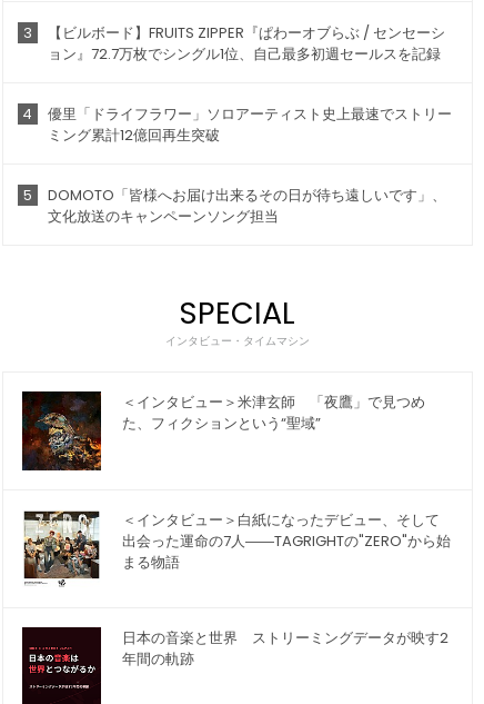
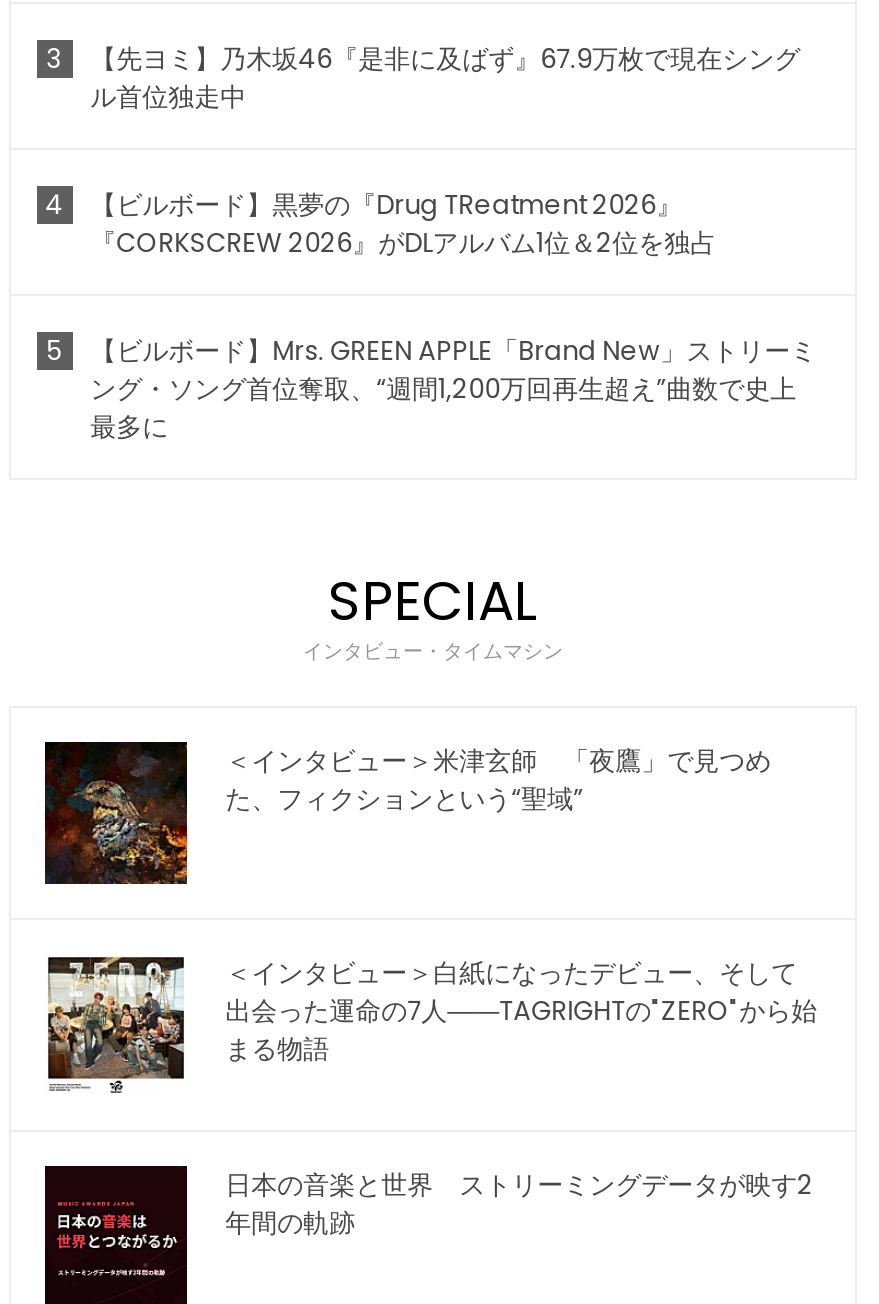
- 【ビルボード】FRUITS ZIPPER『ぱわーオブらぶ / センセーシ
- ョン』72.7万枚でシングル1位、自己最多初週セールスを記録
+ 【先ヨミ】乃木坂46『是非に及ばず』67.9万枚で現在シング
+ ル首位独走中

- 優里「ドライフラワー」ソロアーティスト史上最速でストリー
- ミング累計12億回再生突破
+ 【ビルボード】黒夢の『Drug TReatment 2026』
+ 『CORKSCREW 2026』がDLアルバム1位＆2位を独占

- DOMOTO「皆様へお届け出来るその日が待ち遠しいです」、
- 文化放送のキャンペーンソング担当
+ 【ビルボード】Mrs. GREEN APPLE「Brand New」ストリーミ
+ ング・ソング首位奪取、“週間1,200万回再生超え”曲数で史上
+ 最多に
